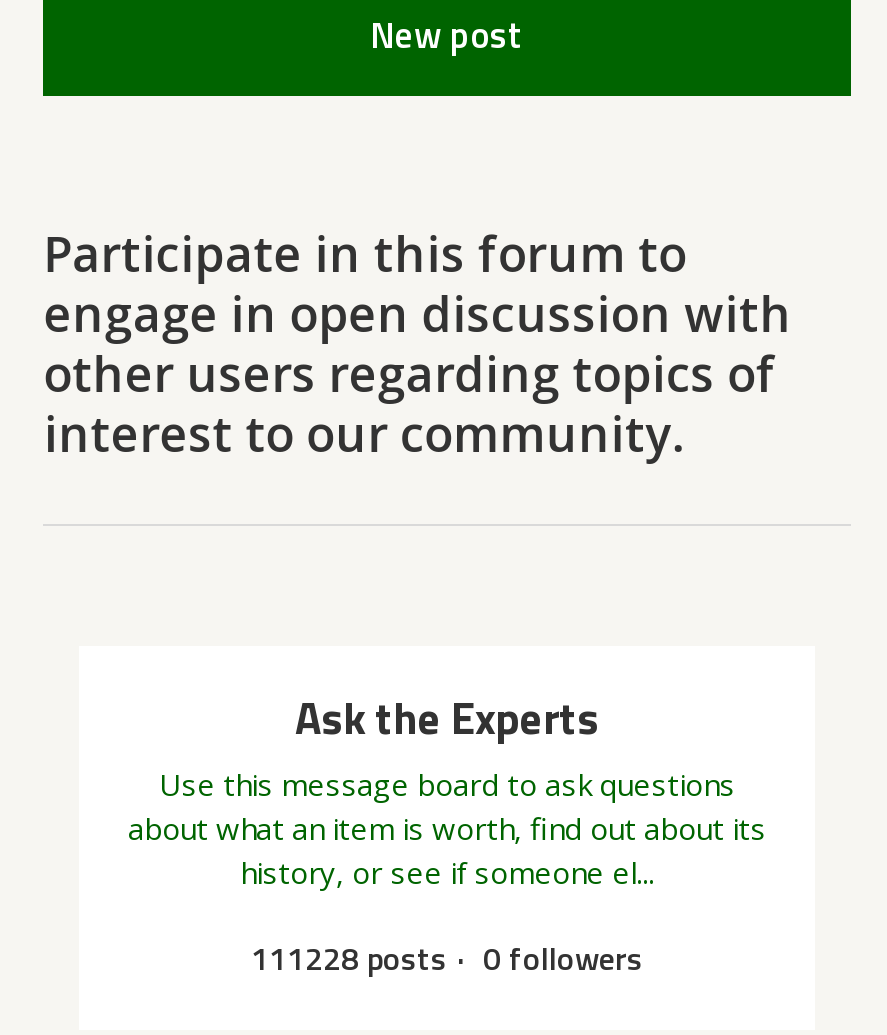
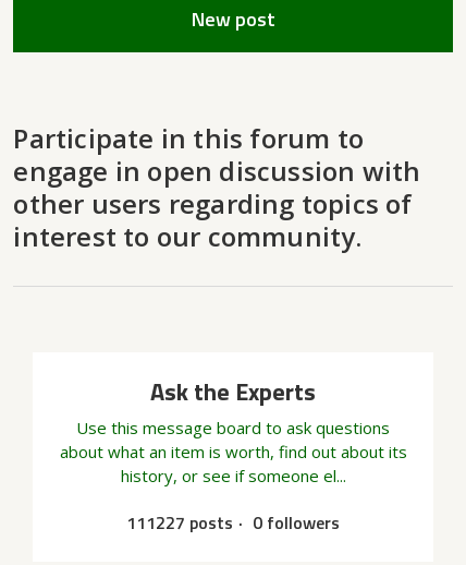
- 111228 posts 0 followers
+ 111227 posts 0 followers
